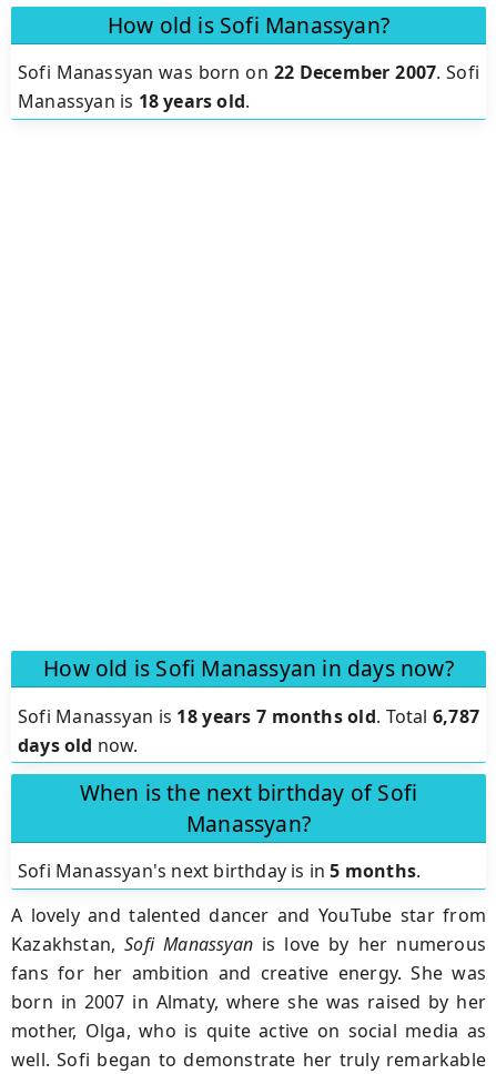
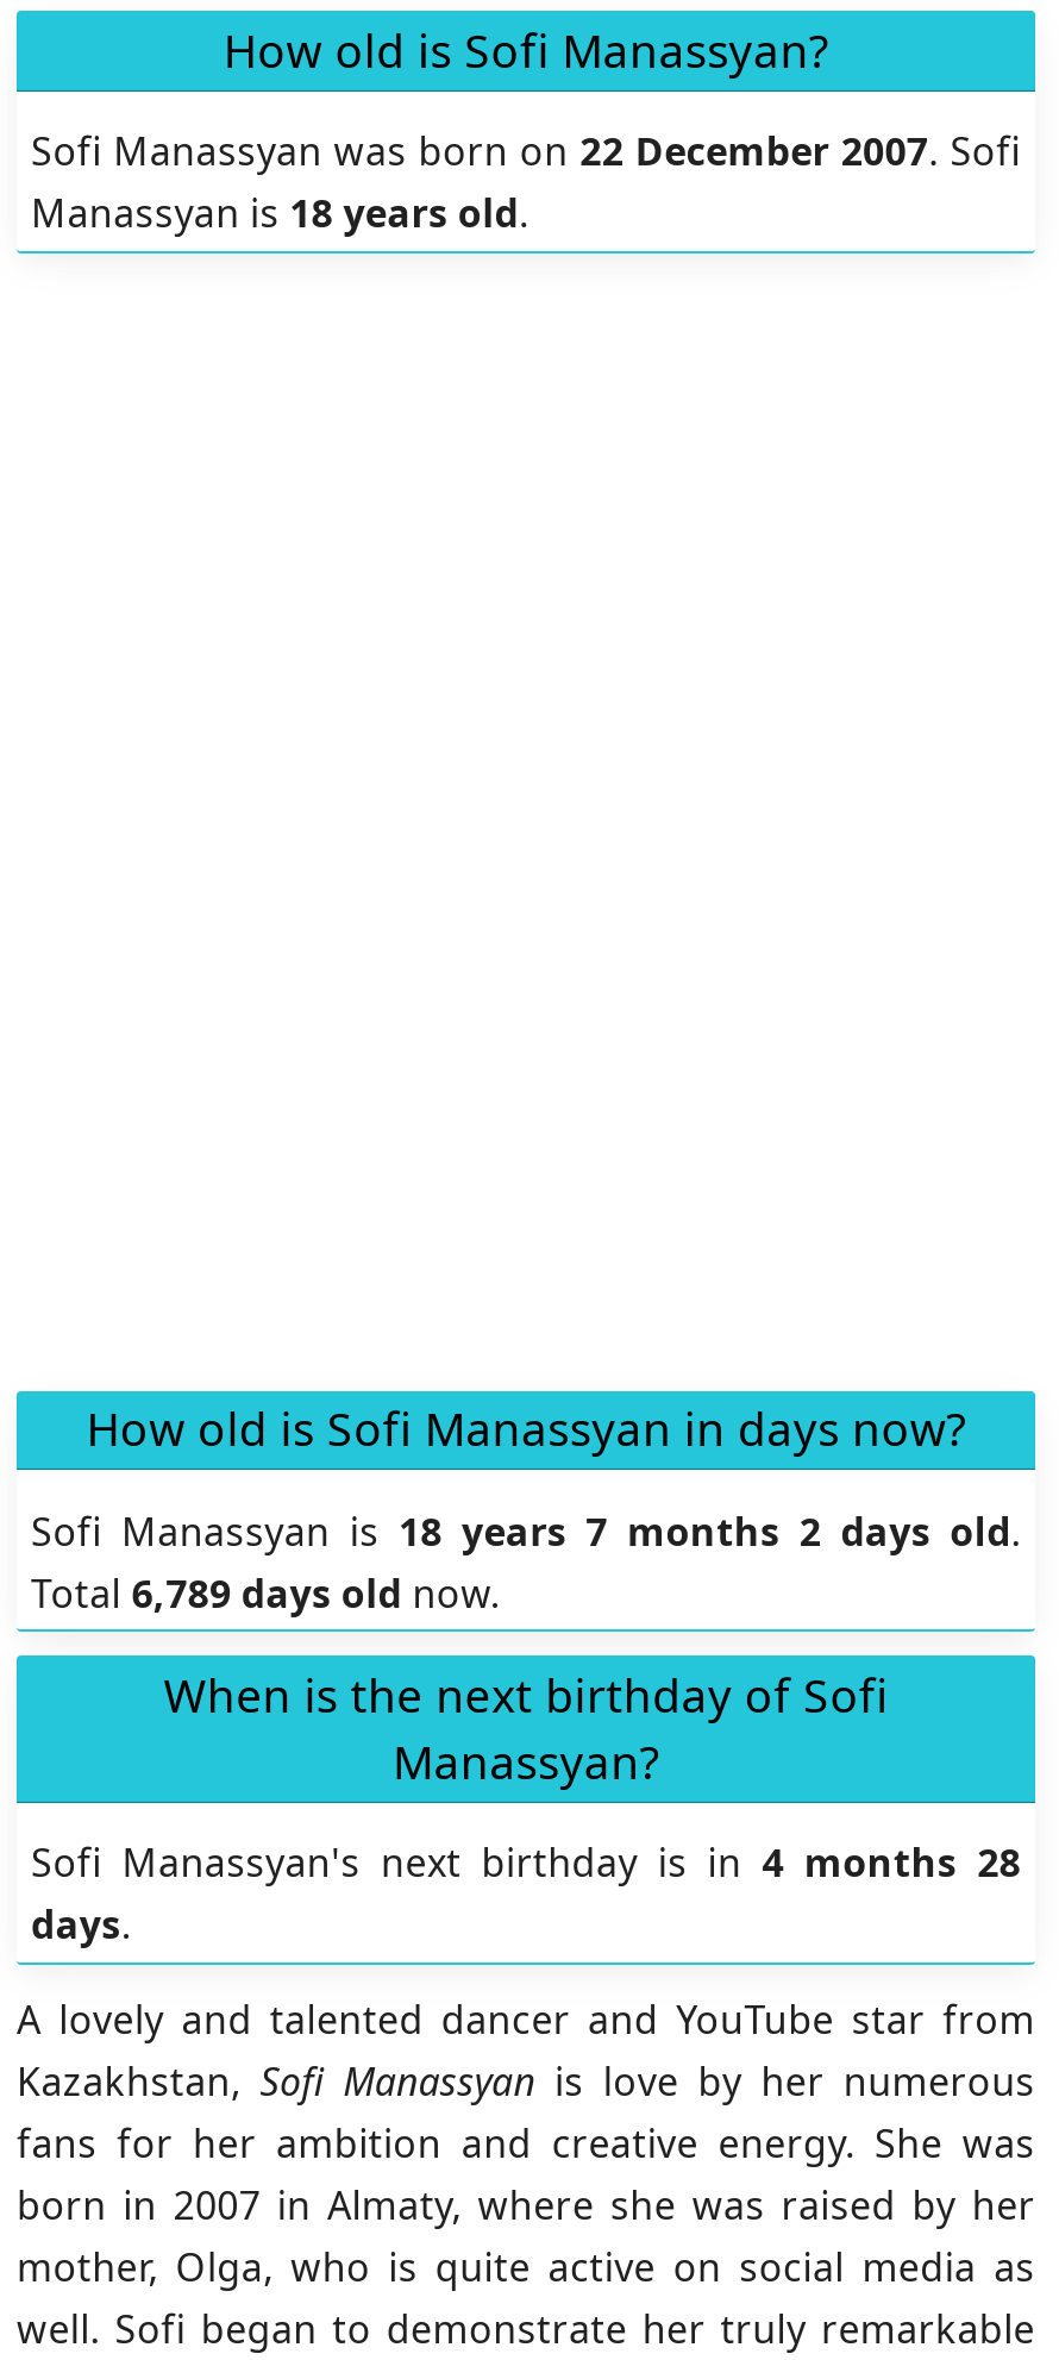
- Sofi Manassyan is 18 years 7 months old. Total 6,787
- days old now.
+ Sofi Manassyan is 18 years 7 months 2 days old.
+ Total 6,789 days old now.

- Sofi Manassyan's next birthday is in 5 months.
+ Sofi Manassyan's next birthday is in 4 months 28
+ days.
